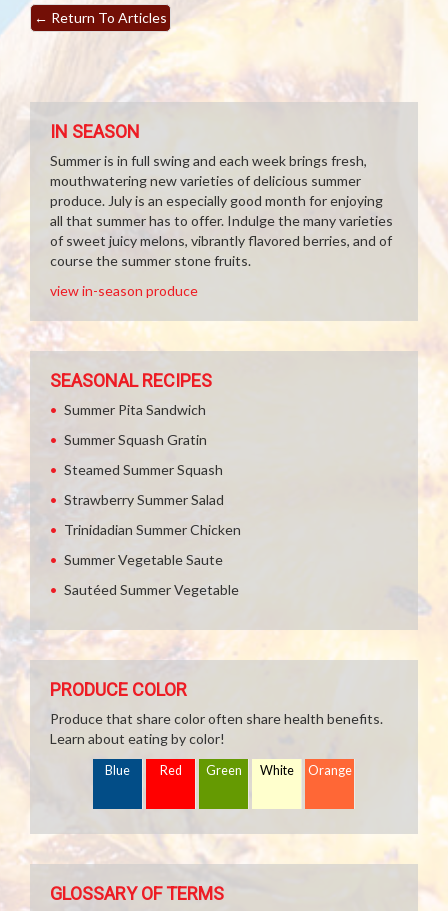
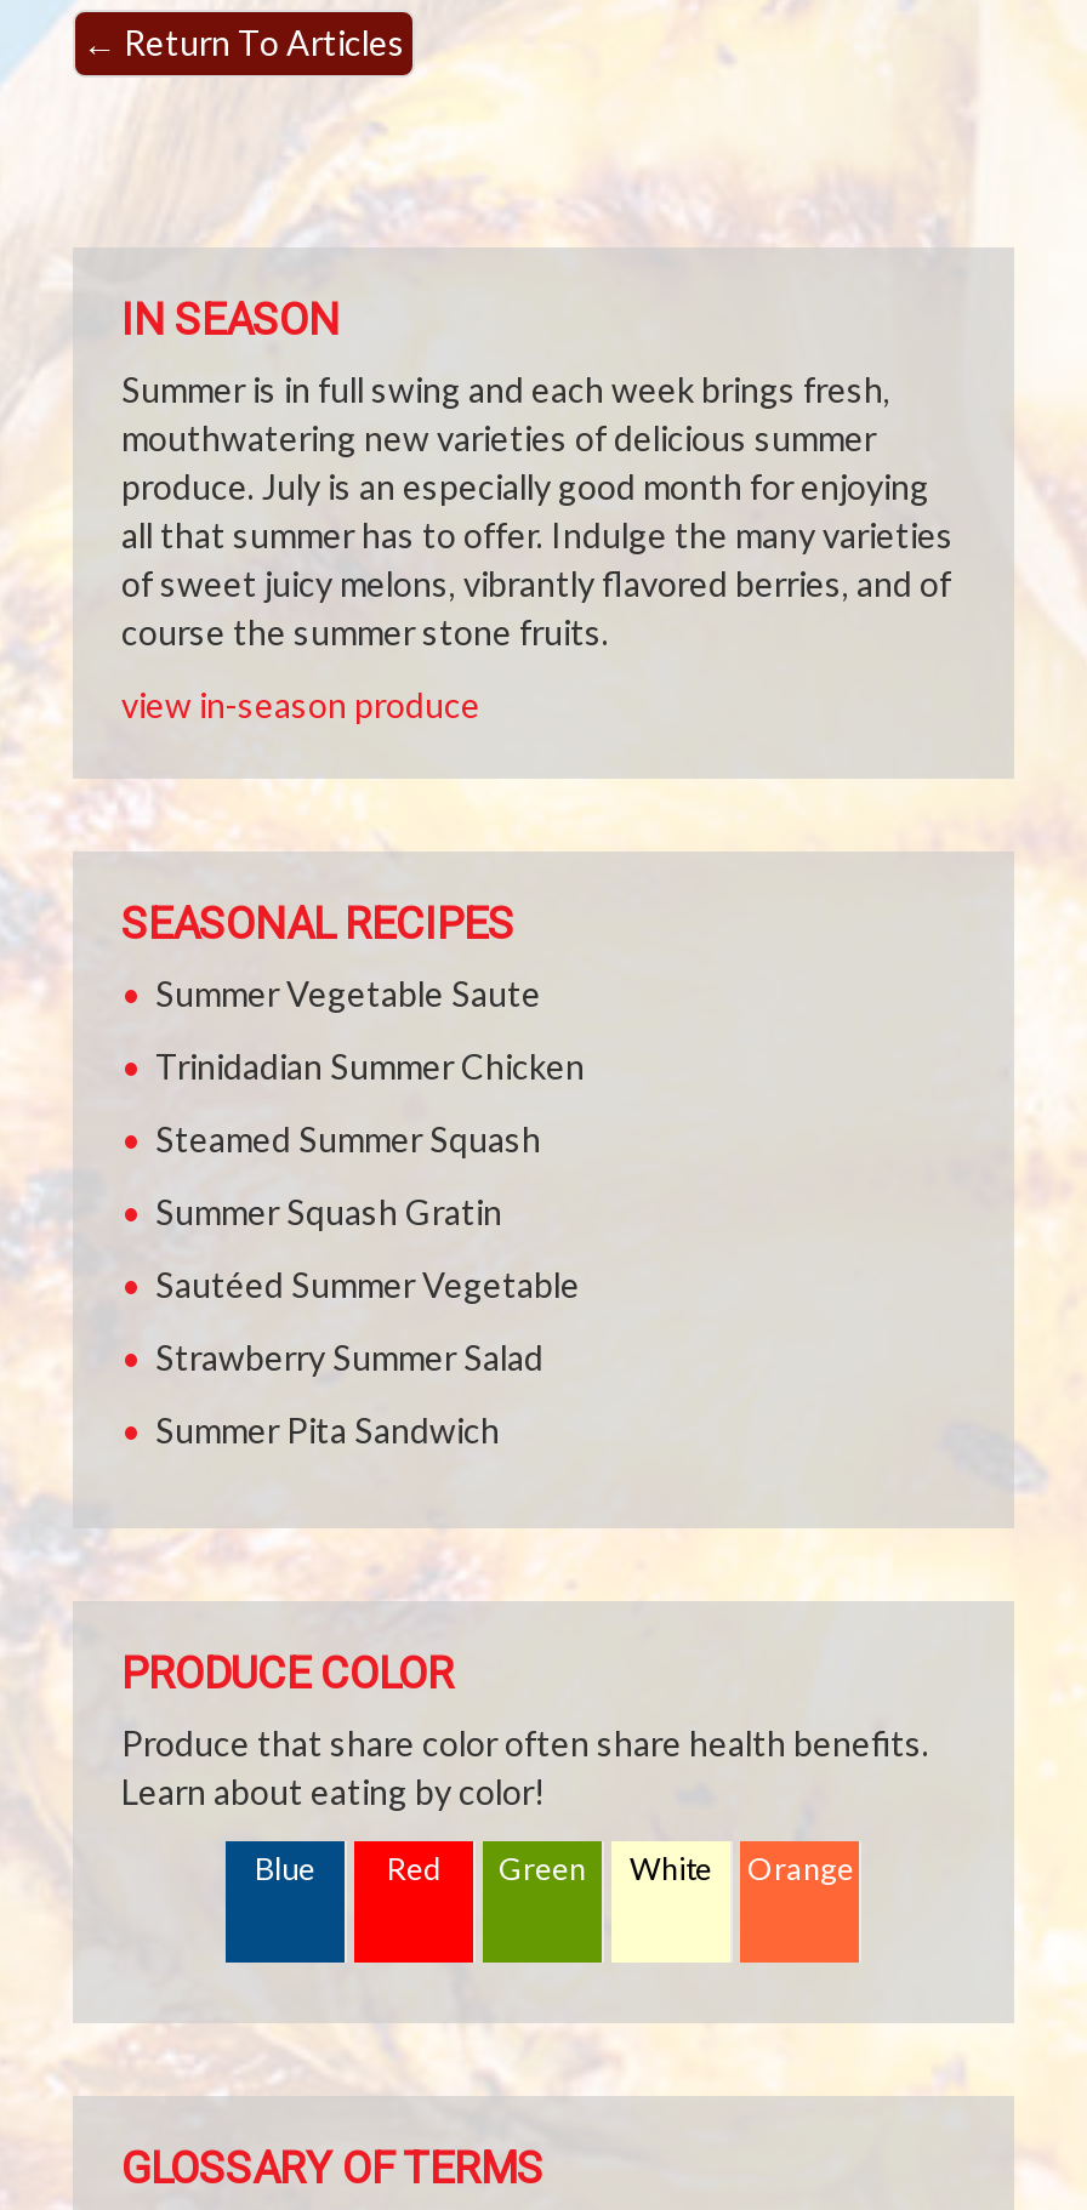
moved down: Summer Pita Sandwich

moved up: Summer Squash Gratin | Steamed Summer Squash | Strawberry Summer Salad | Trinidadian Summer Chicken | Summer Vegetable Saute | Sautéed Summer Vegetable
